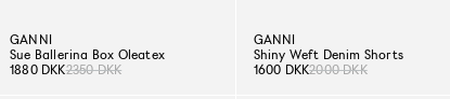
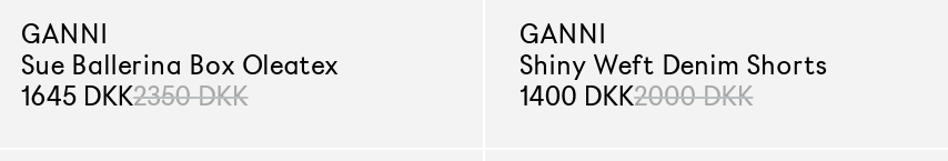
- 1880 DKK 2350 DKK
+ 1645 DKK 2350 DKK

- 1600 DKK 2000 DKK
+ 1400 DKK 2000 DKK
